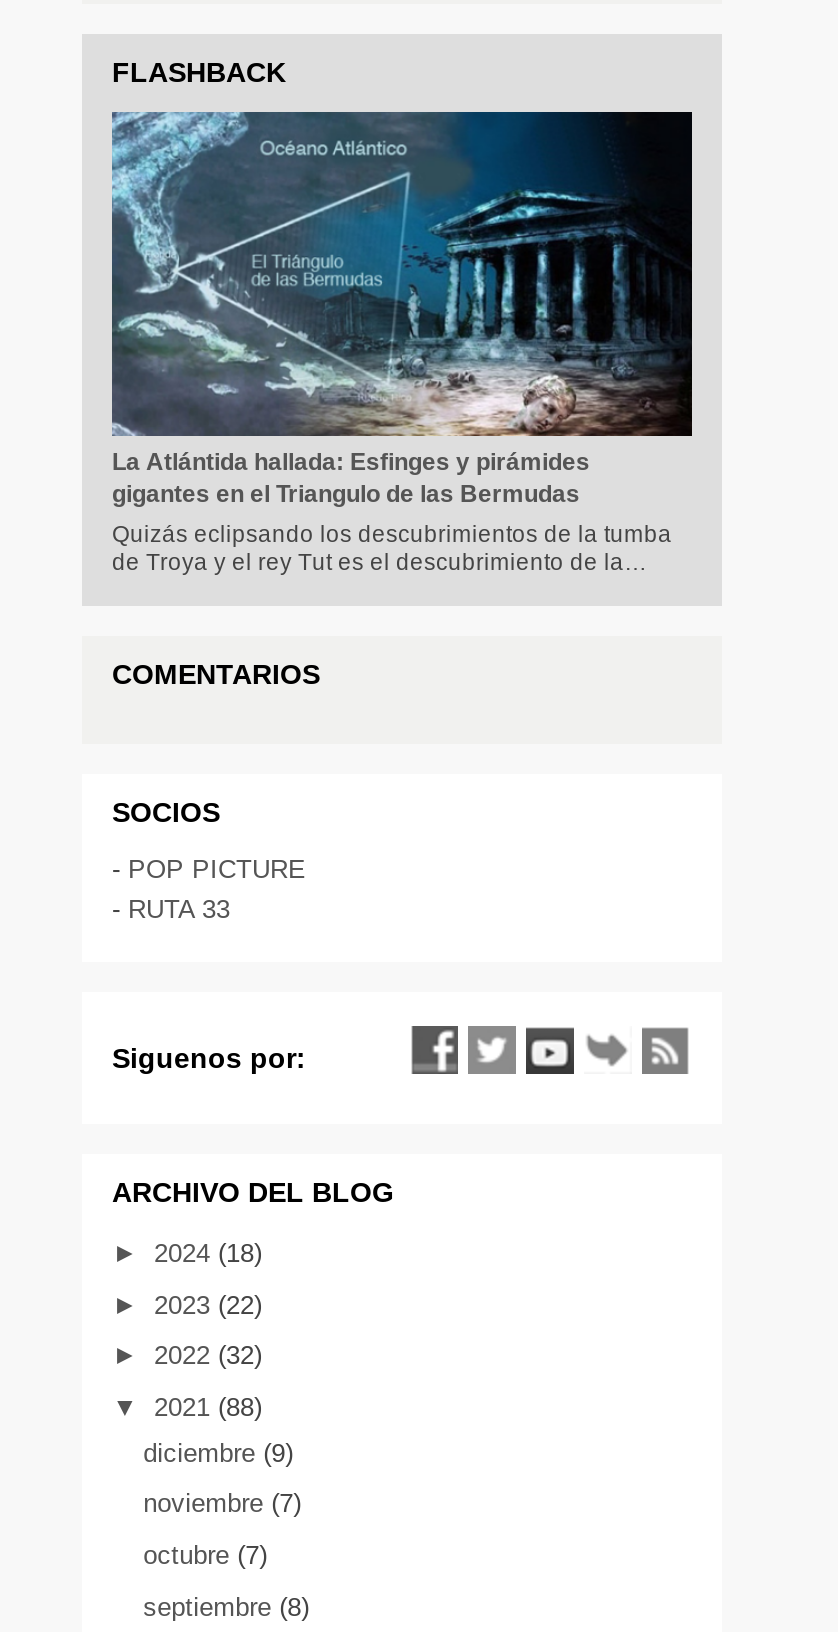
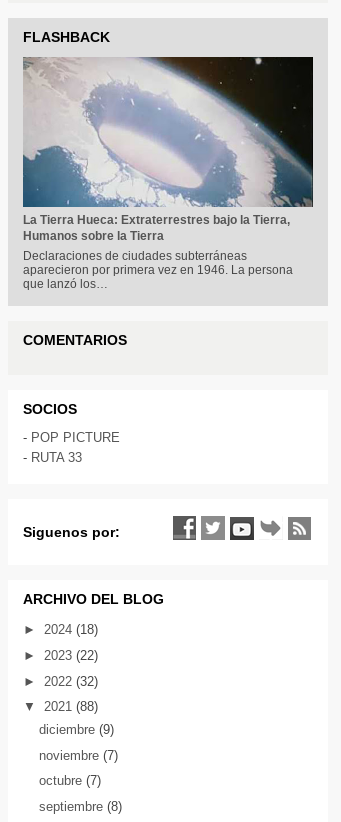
- [image]
- La Atlántida hallada: Esfinges y pirámides
- gigantes en el Triangulo de las Bermudas
+ [image]
+ La Tierra Hueca: Extraterrestres bajo la Tierra,
+ Humanos sobre la Tierra

- Quizás eclipsando los descubrimientos de la tumba
- de Troya y el rey Tut es el descubrimiento de la…
+ Declaraciones de ciudades subterráneas
+ aparecieron por primera vez en 1946. La persona
+ que lanzó los…
